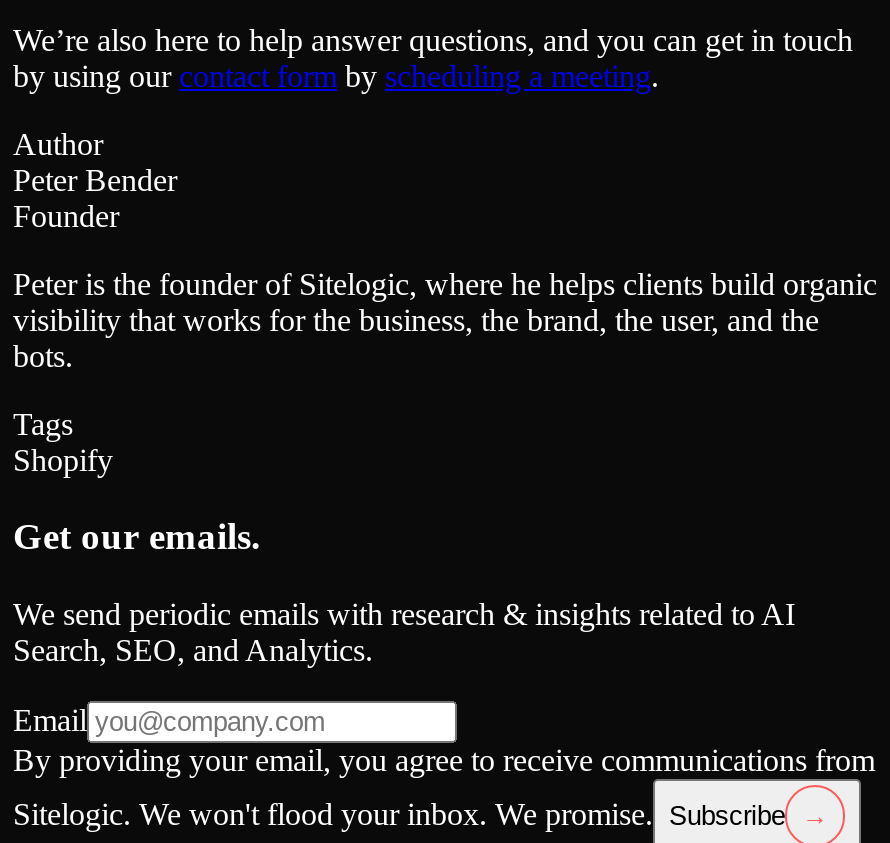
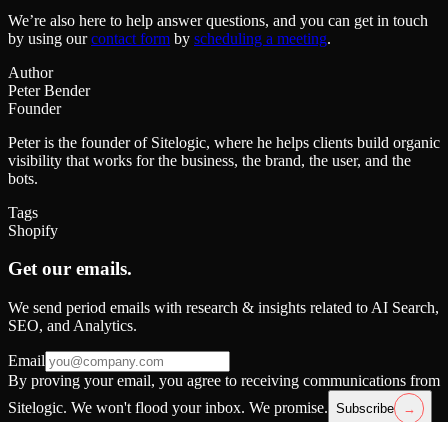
- We send periodic emails with research & insights related to AI
- Search, SEO, and Analytics.
+ We send period emails with research & insights related to AI Search,
+ SEO, and Analytics.

- By providing your email, you agree to receive communications from
+ By proving your email, you agree to receiving communications from
